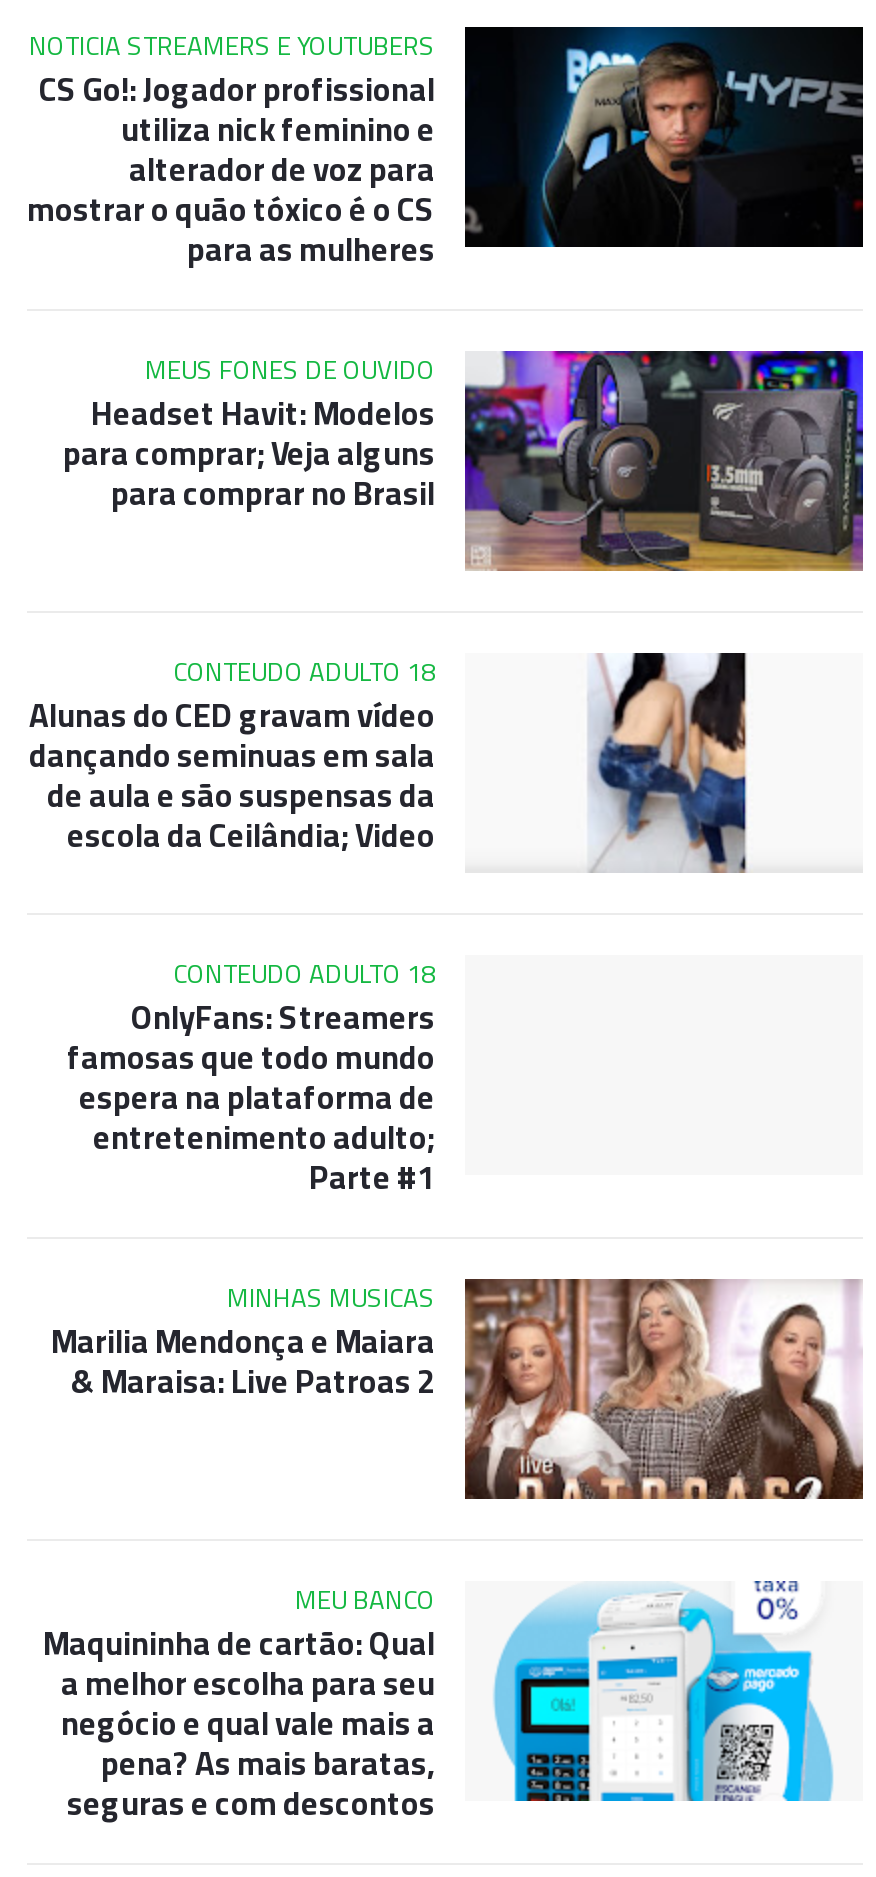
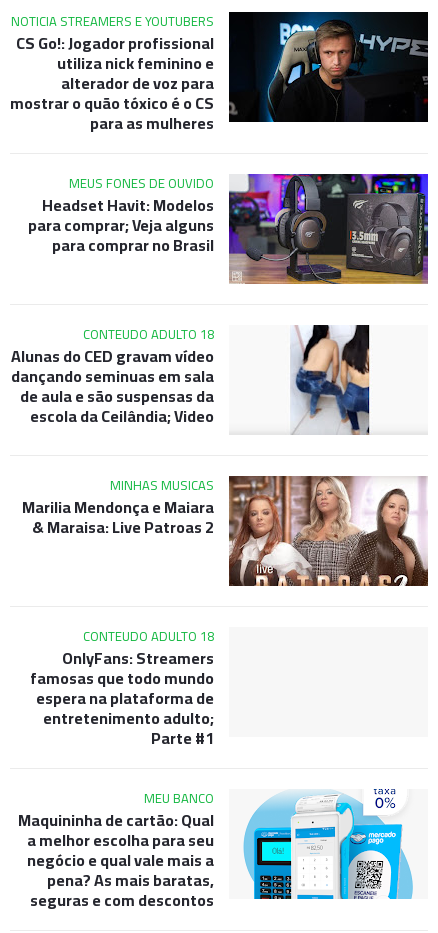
moved down: CONTEUDO ADULTO 18 | OnlyFans: Streamers | famosas que todo mundo | espera na plataforma de | entretenimento adulto; | Parte #1

moved up: [image] | MINHAS MUSICAS | Marilia Mendonça e Maiara | & Maraisa: Live Patroas 2
